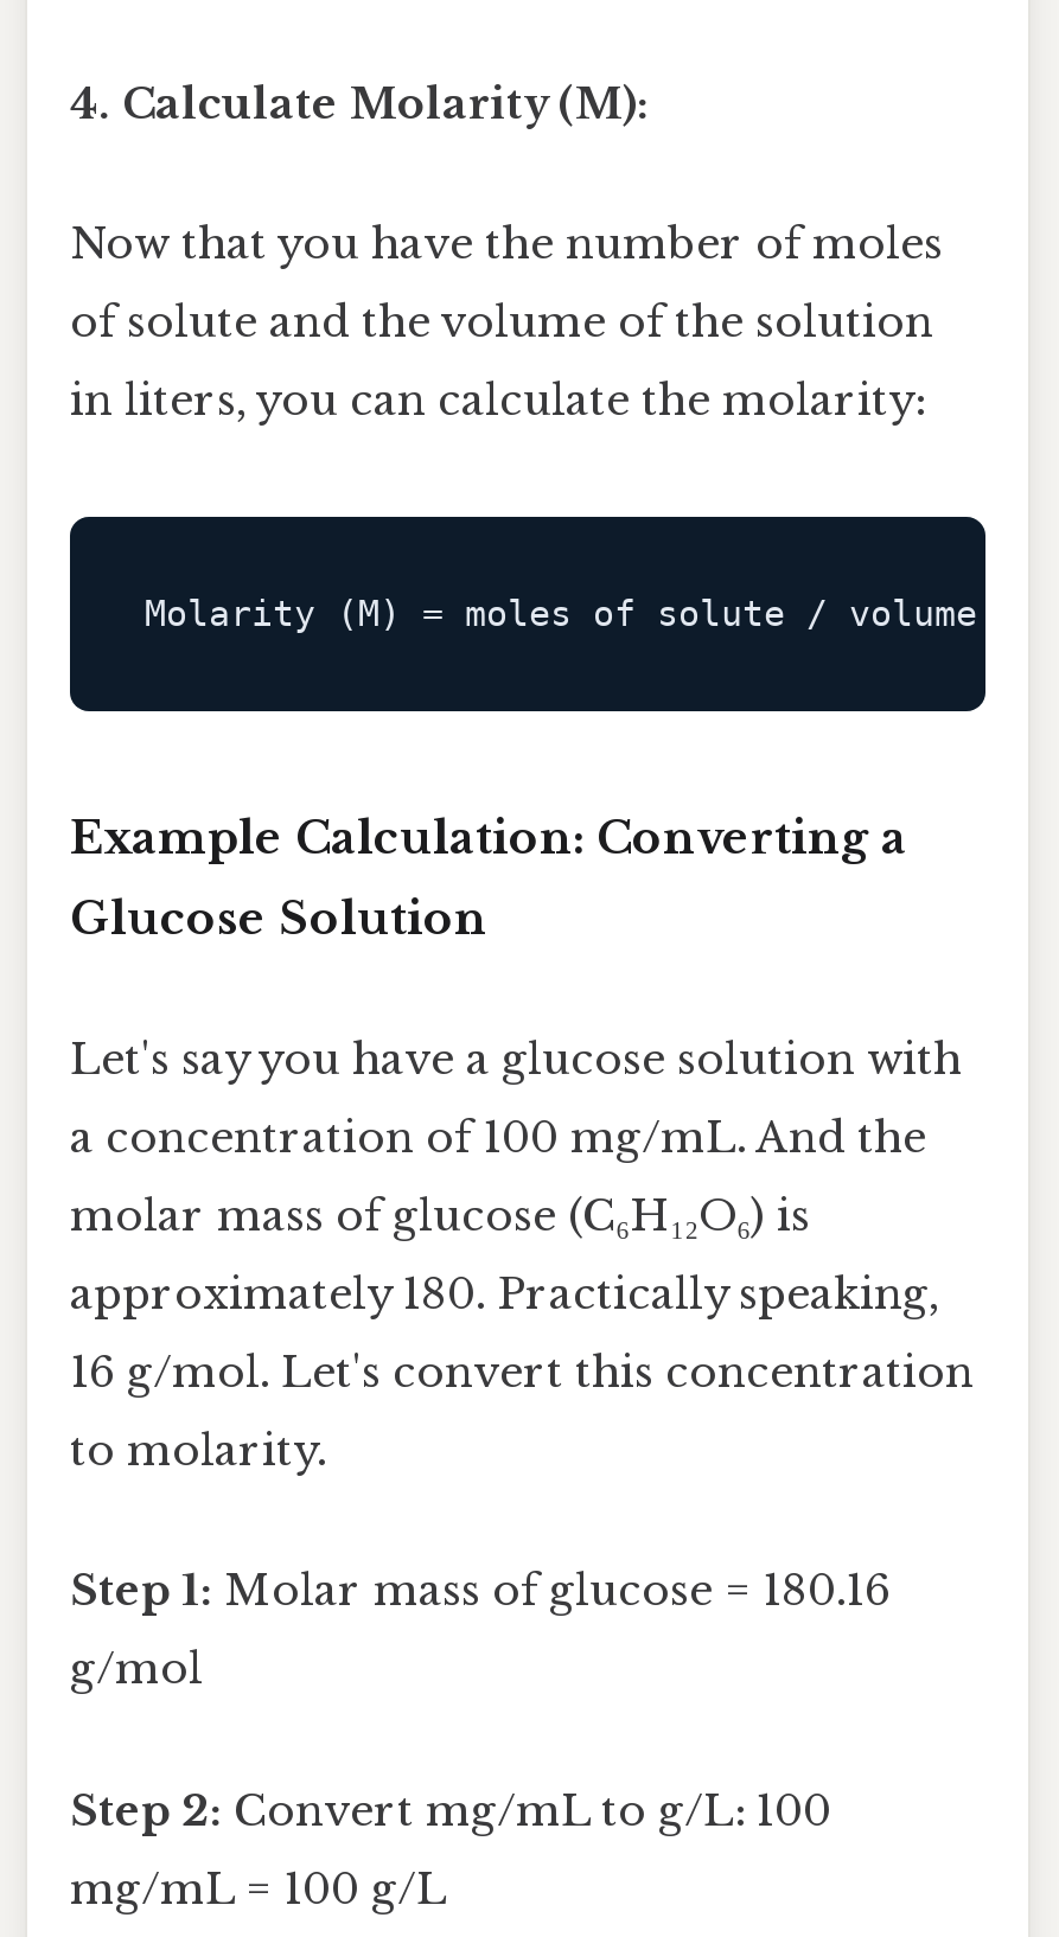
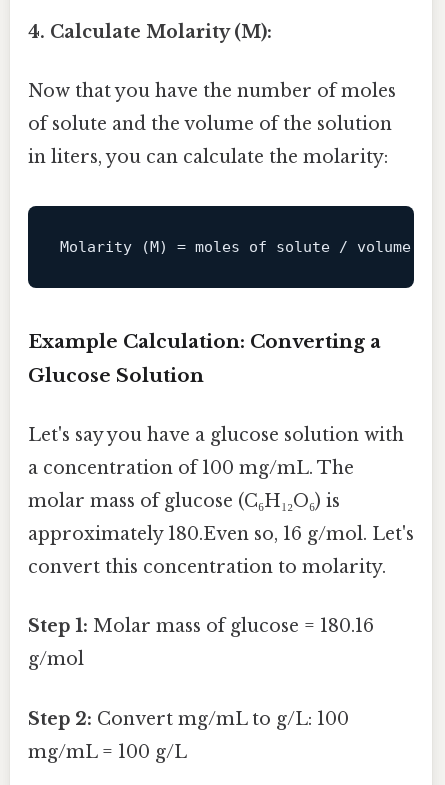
- a concentration of 100 mg/mL. And the
+ a concentration of 100 mg/mL. The

- approximately 180. Practically speaking,
- 16 g/mol. Let's convert this concentration
- to molarity.
+ approximately 180.Even so, 16 g/mol. Let's
+ convert this concentration to molarity.
